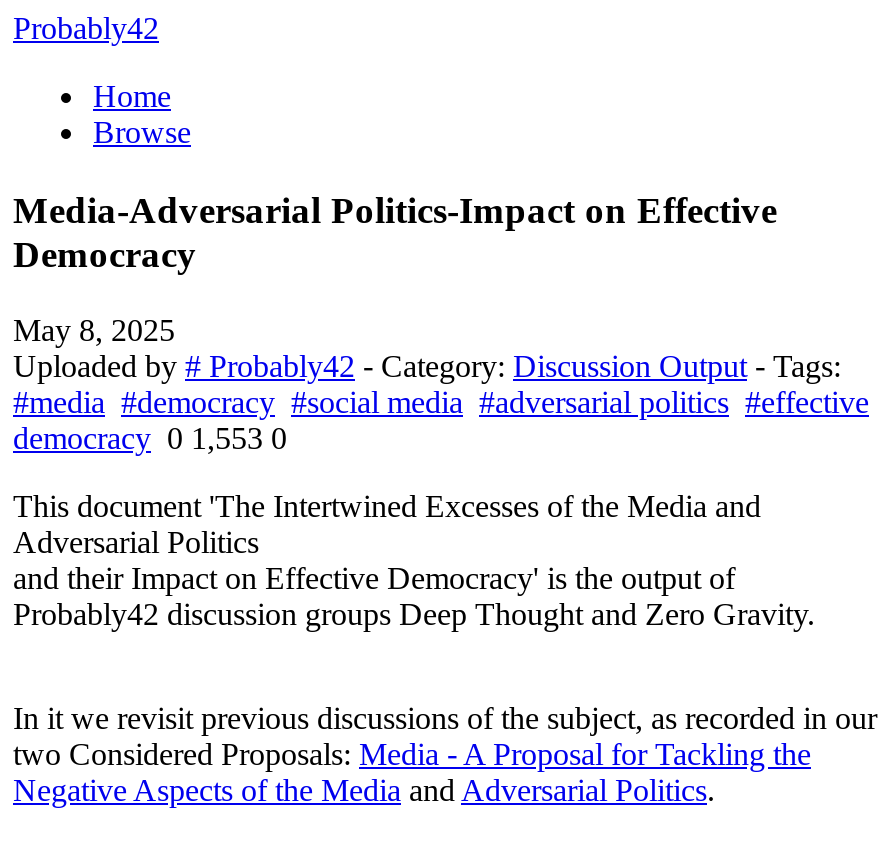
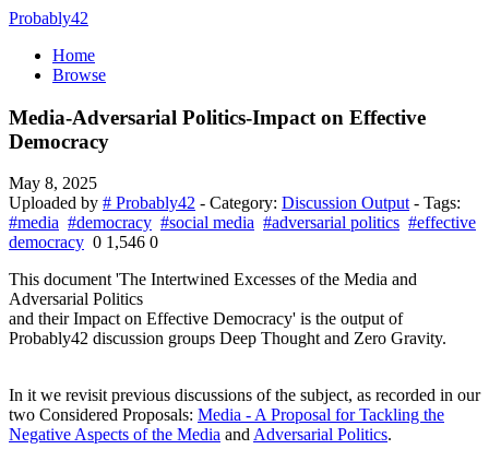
- democracy 0 1,553 0
+ democracy 0 1,546 0
